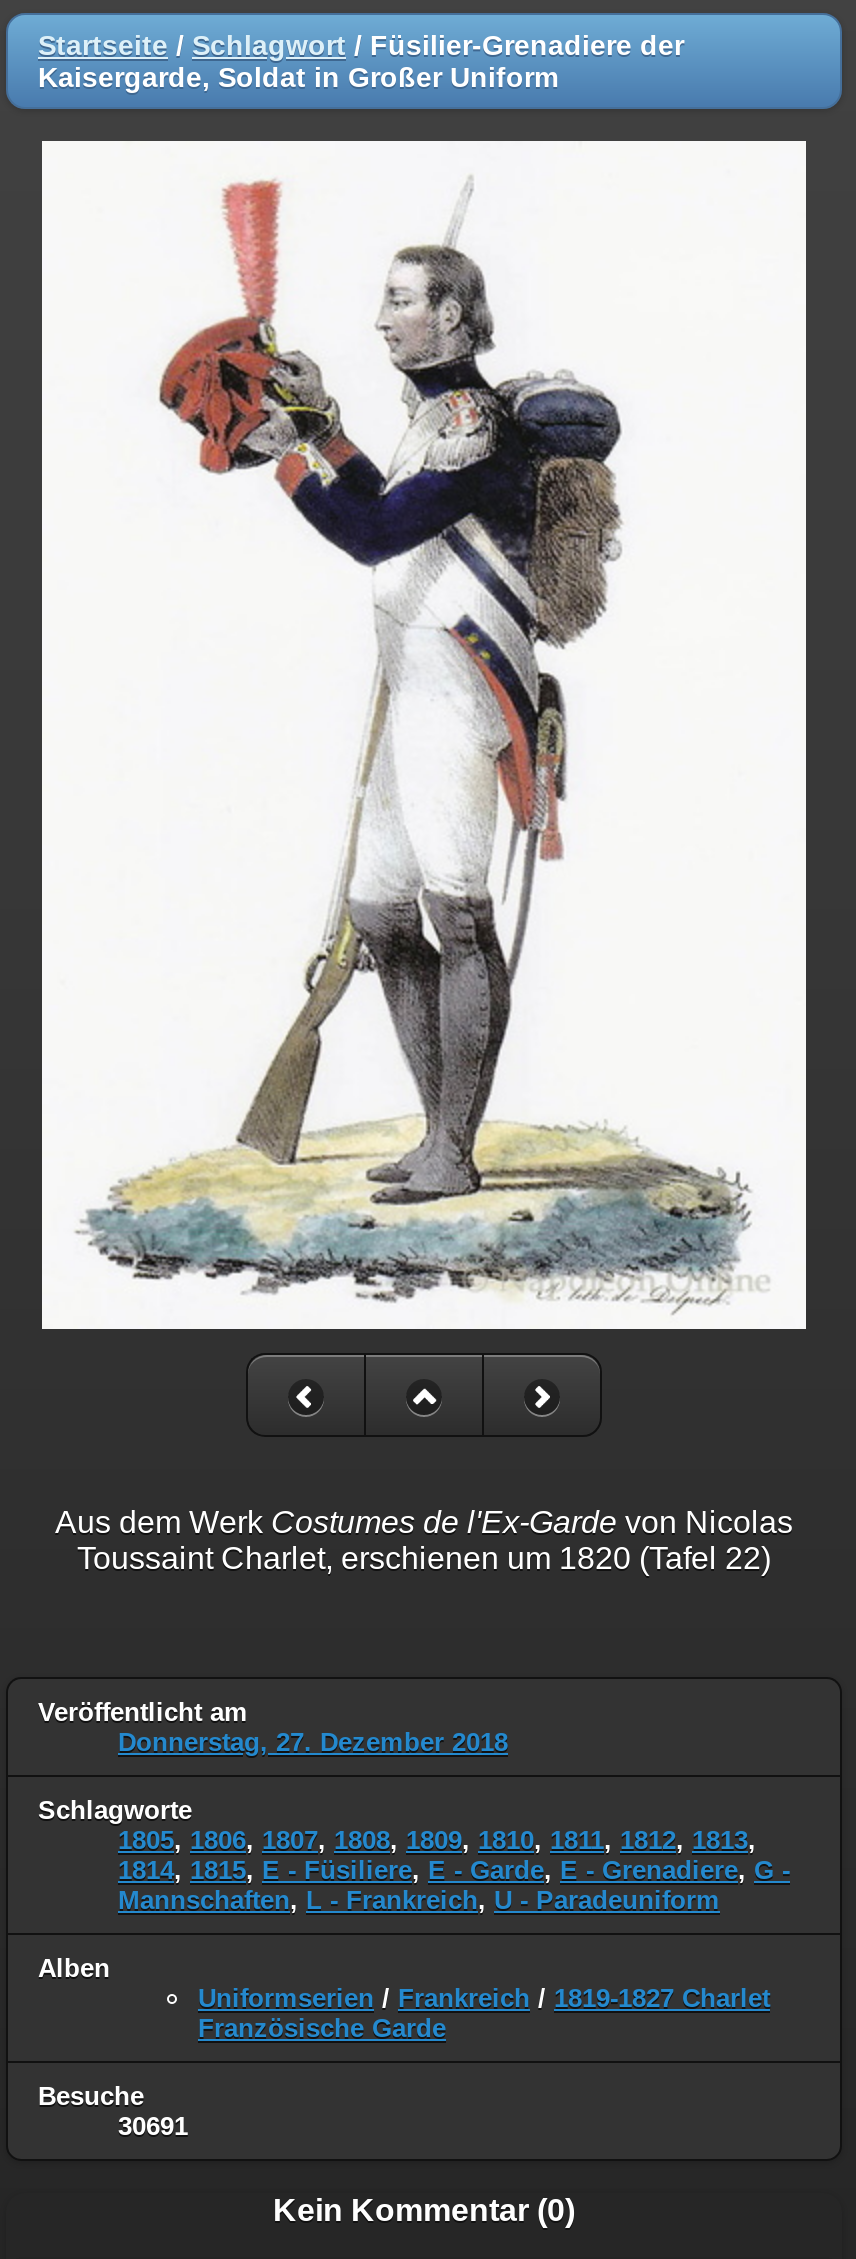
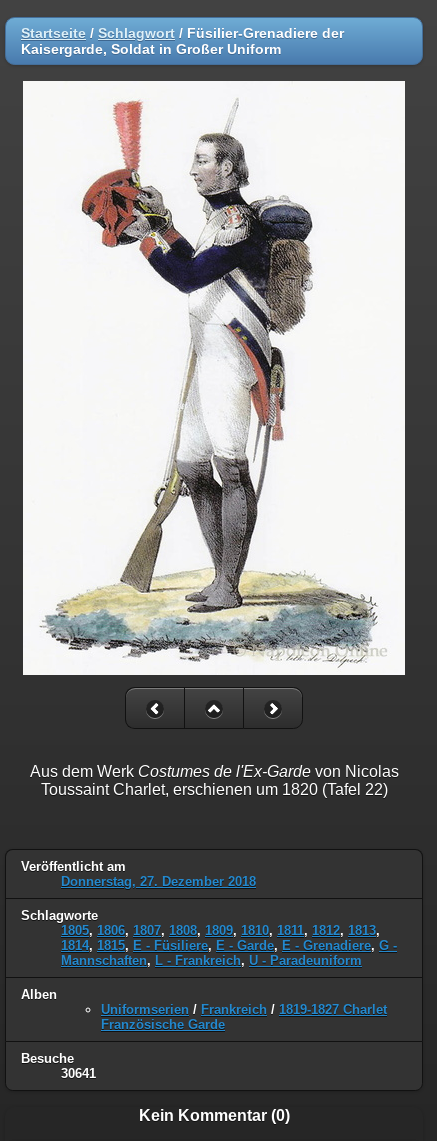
- 30691
+ 30641
